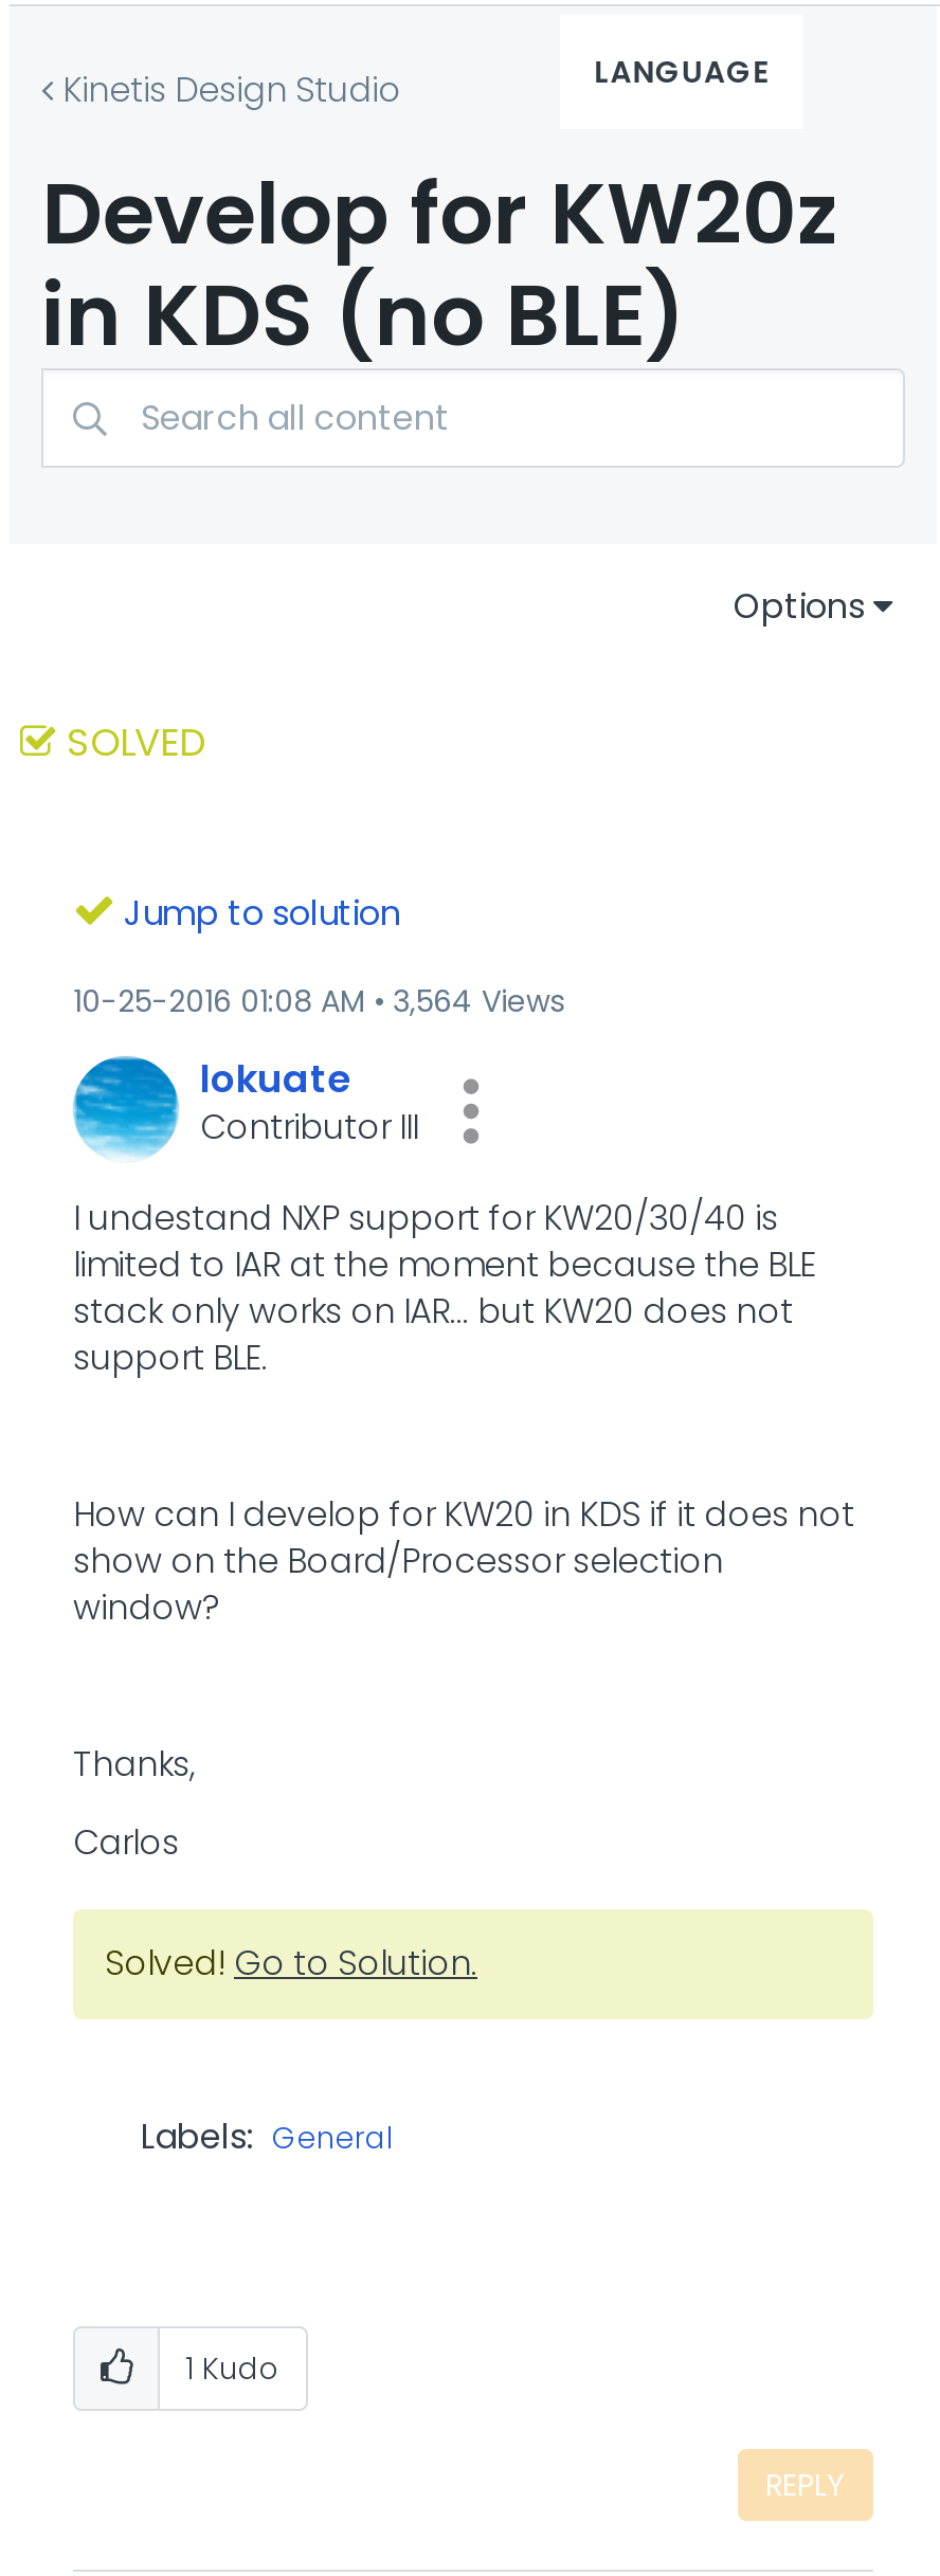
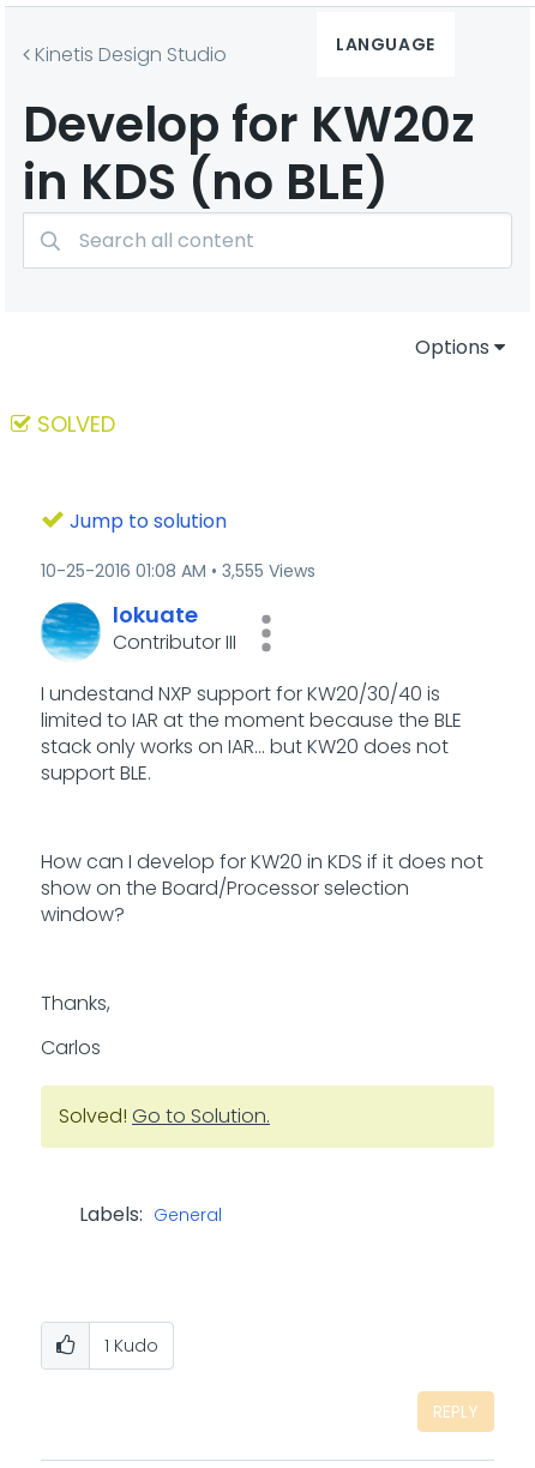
- 10-25-2016 01:08 AM 3,564 Views
+ 10-25-2016 01:08 AM 3,555 Views
